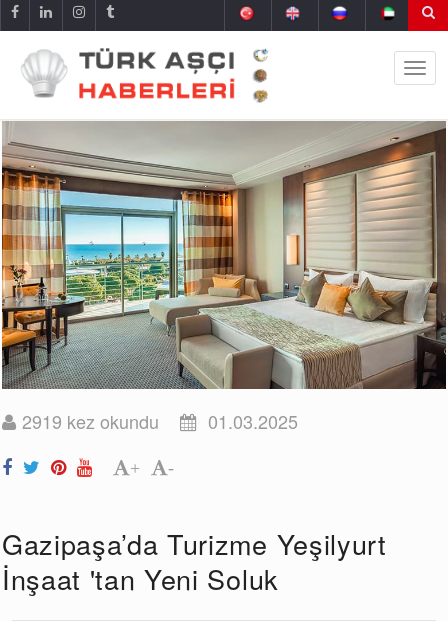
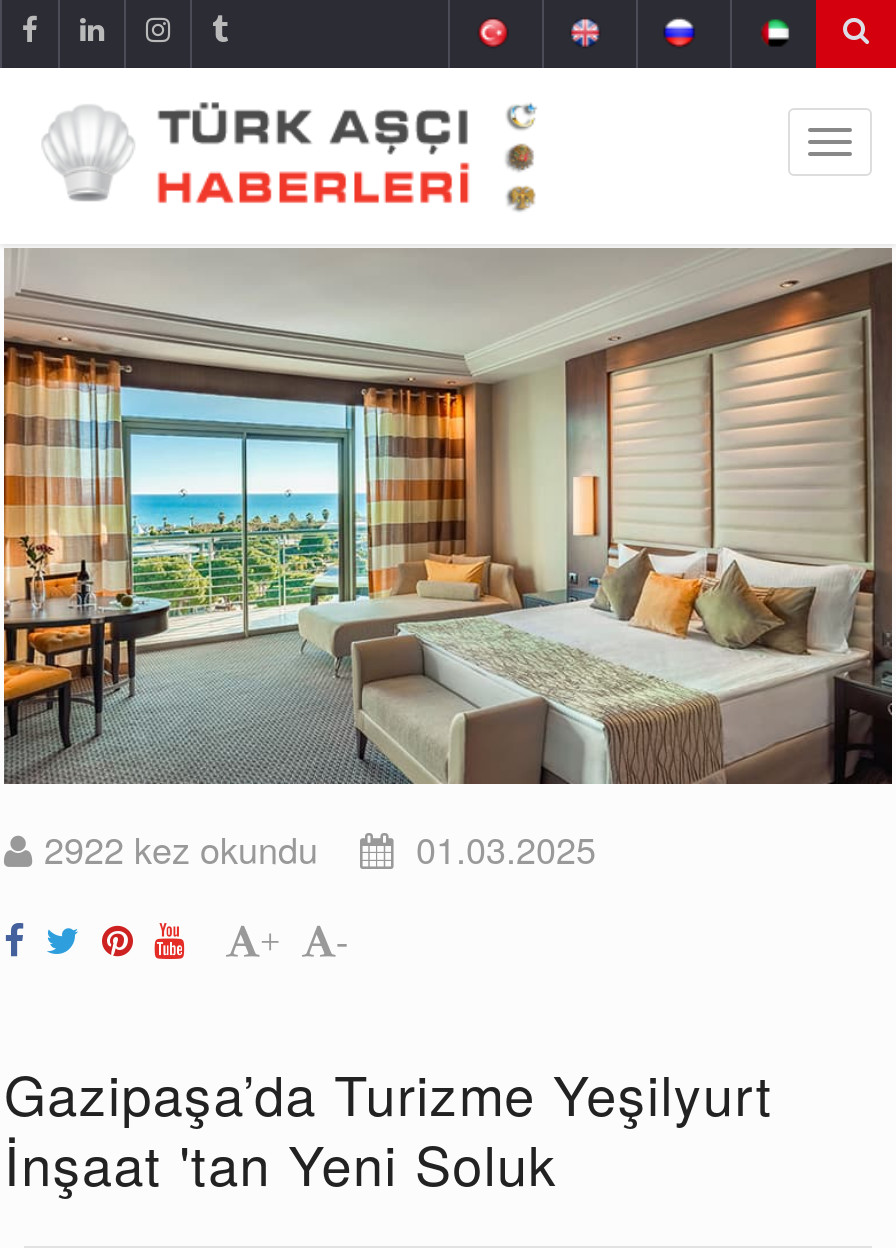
- 2919 kez okundu 01.03.2025
+ 2922 kez okundu 01.03.2025
